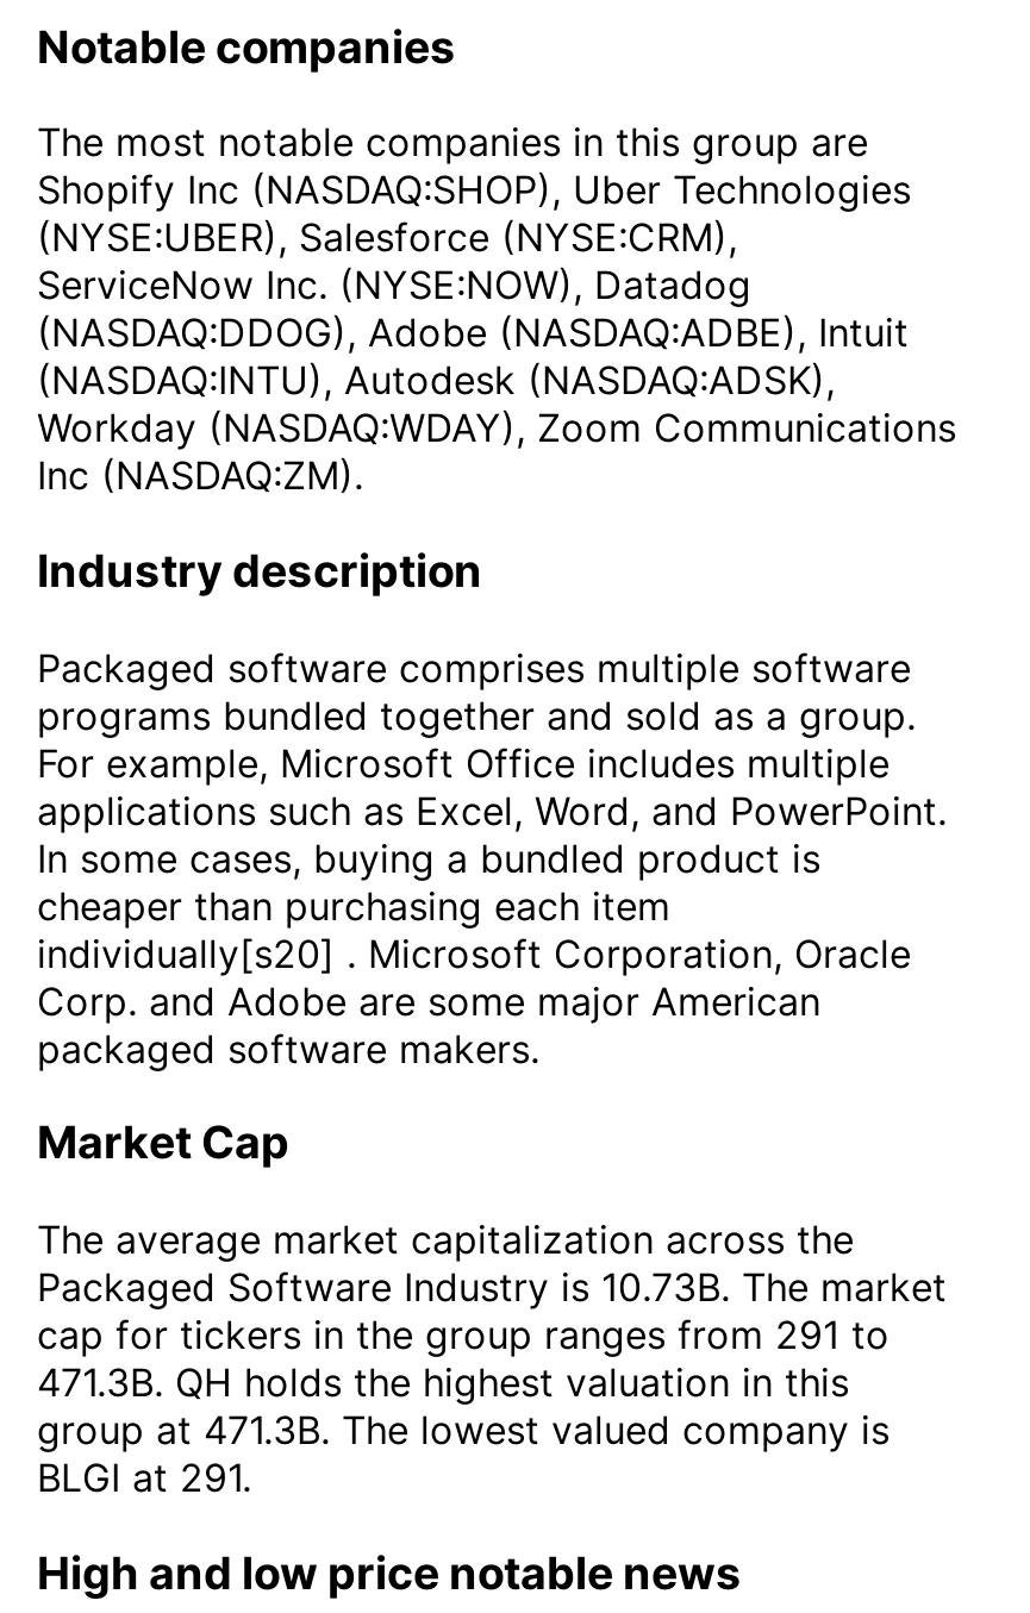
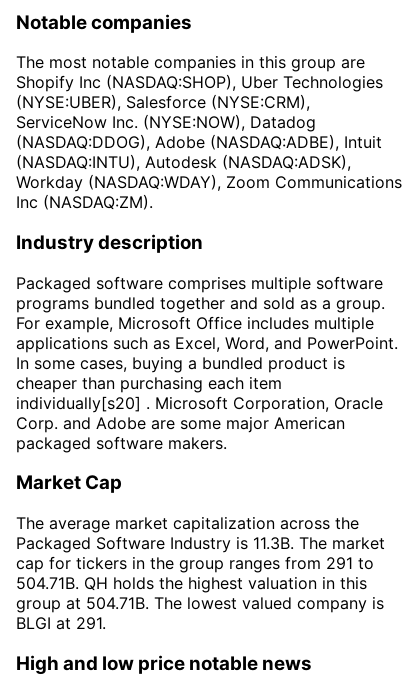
- Packaged Software Industry is 10.73B. The market
+ Packaged Software Industry is 11.3B. The market

- 471.3B. QH holds the highest valuation in this
+ 504.71B. QH holds the highest valuation in this

- group at 471.3B. The lowest valued company is
+ group at 504.71B. The lowest valued company is
